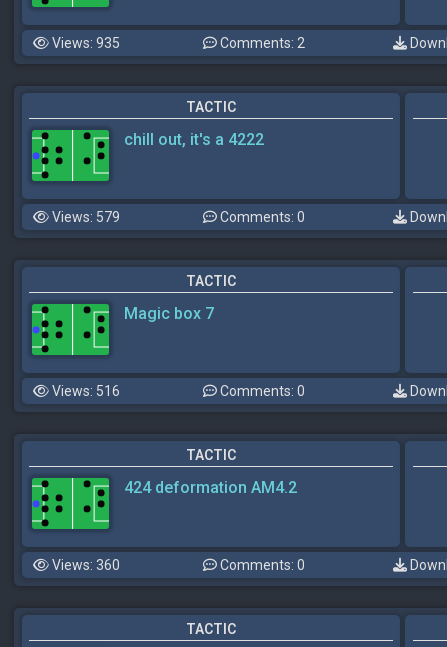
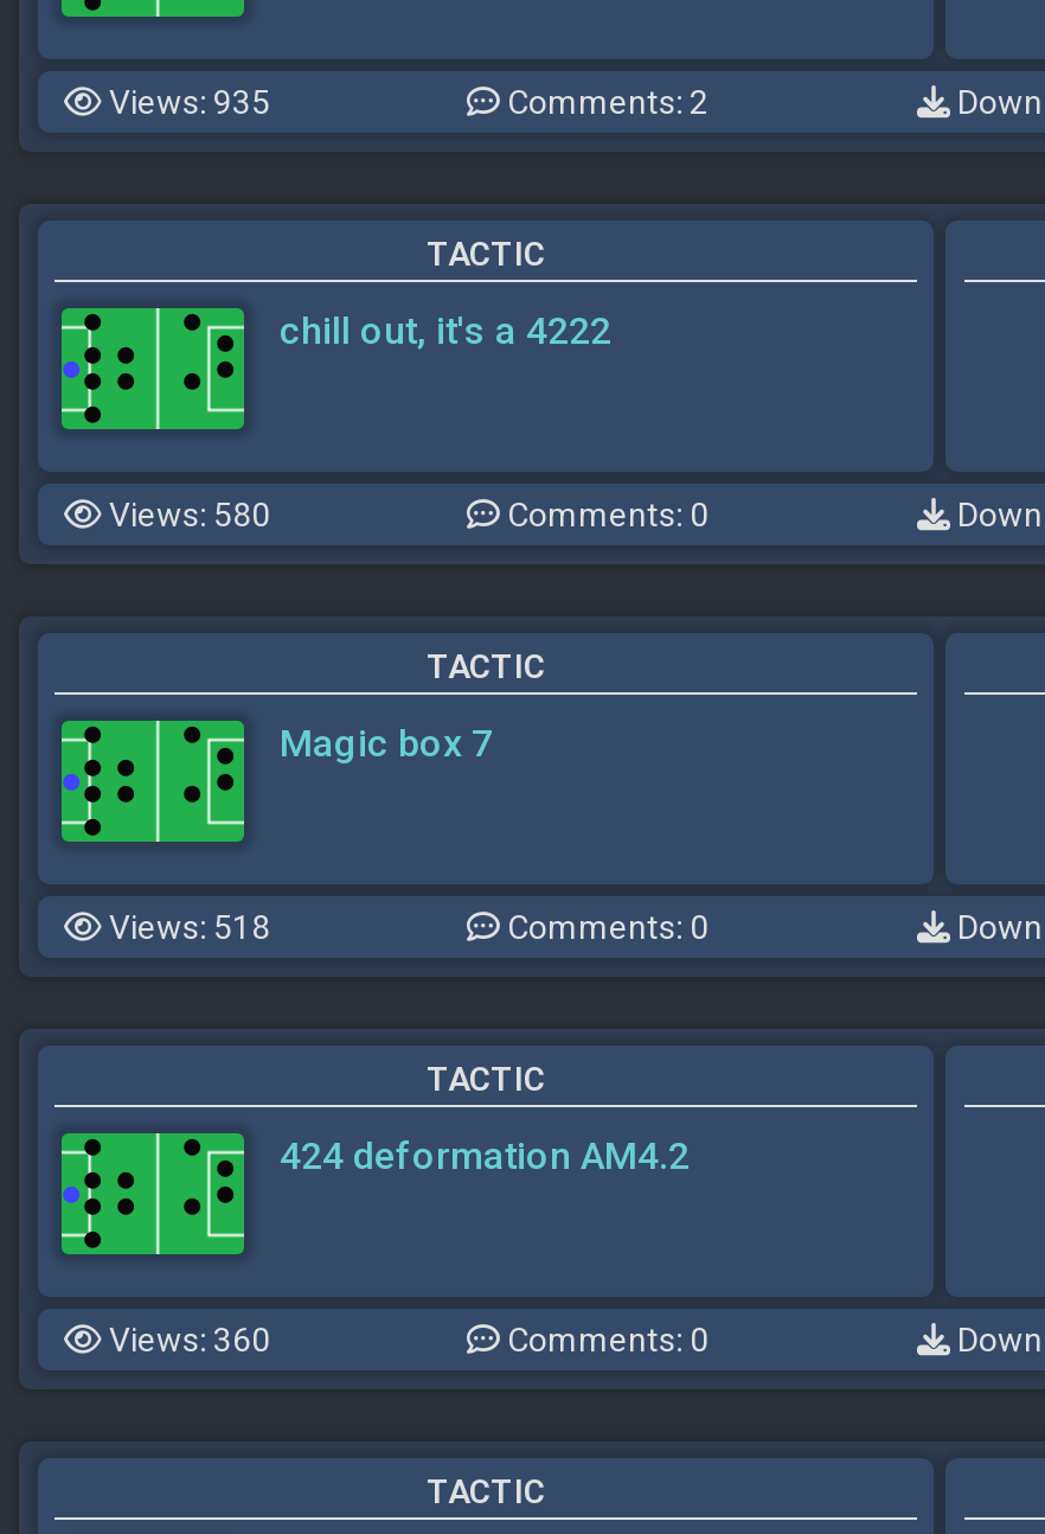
- Views: 579
+ Views: 580

- Views: 516
+ Views: 518
